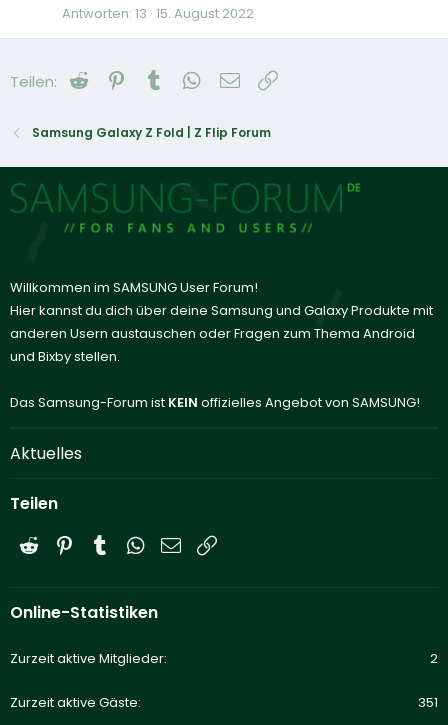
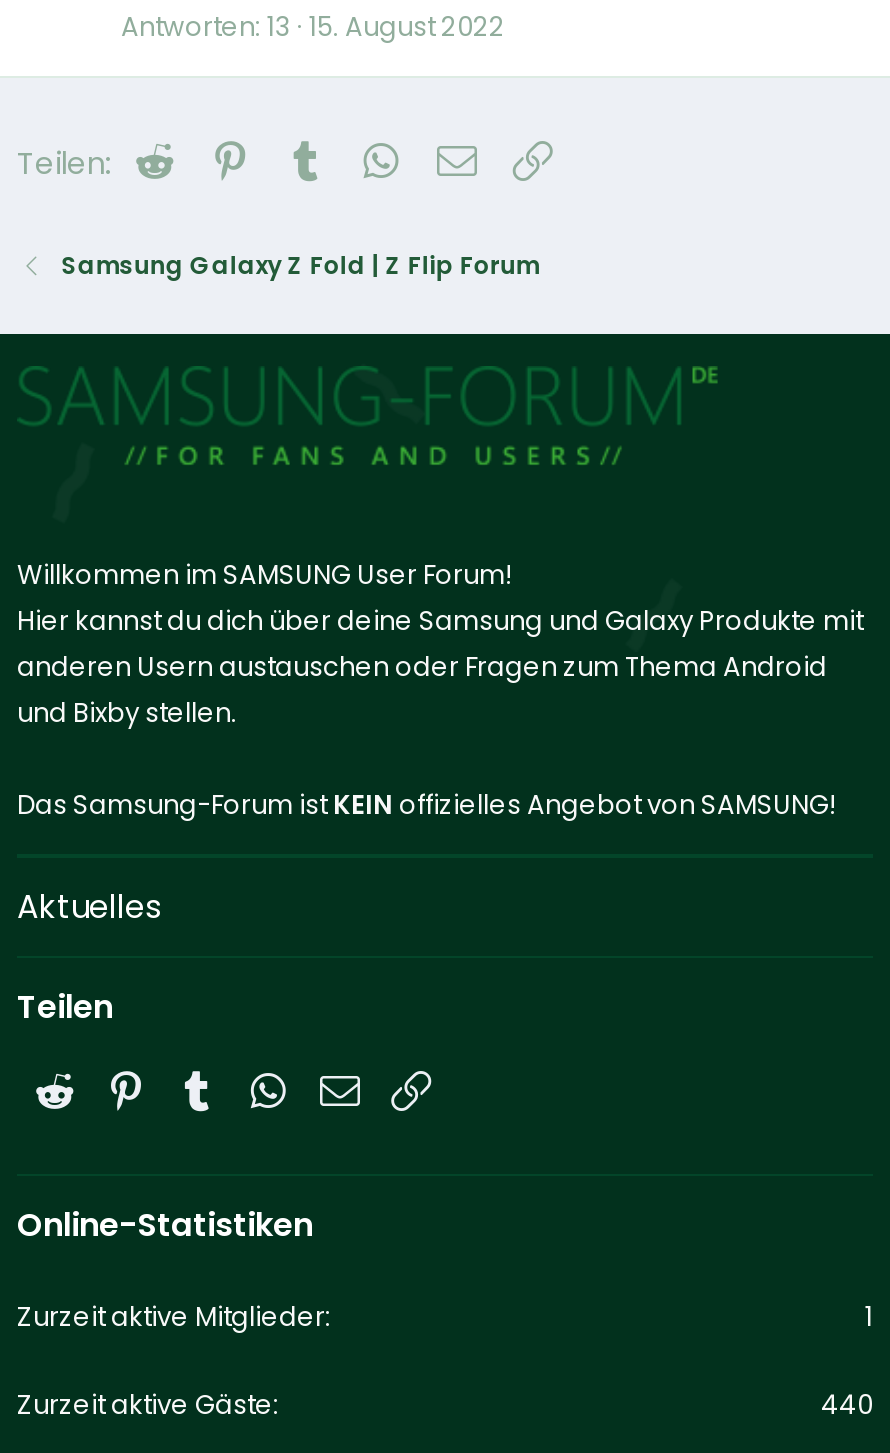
- 2
+ 1

- 351
+ 440
